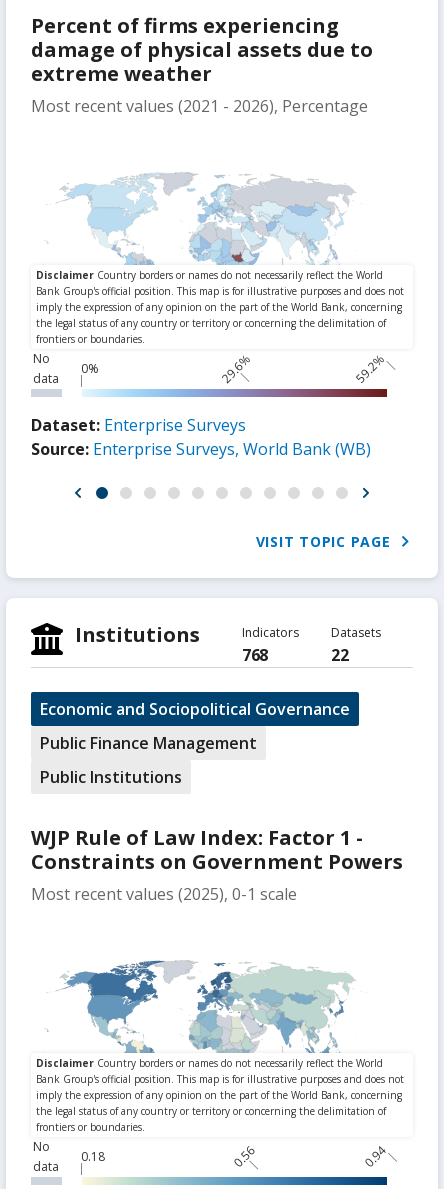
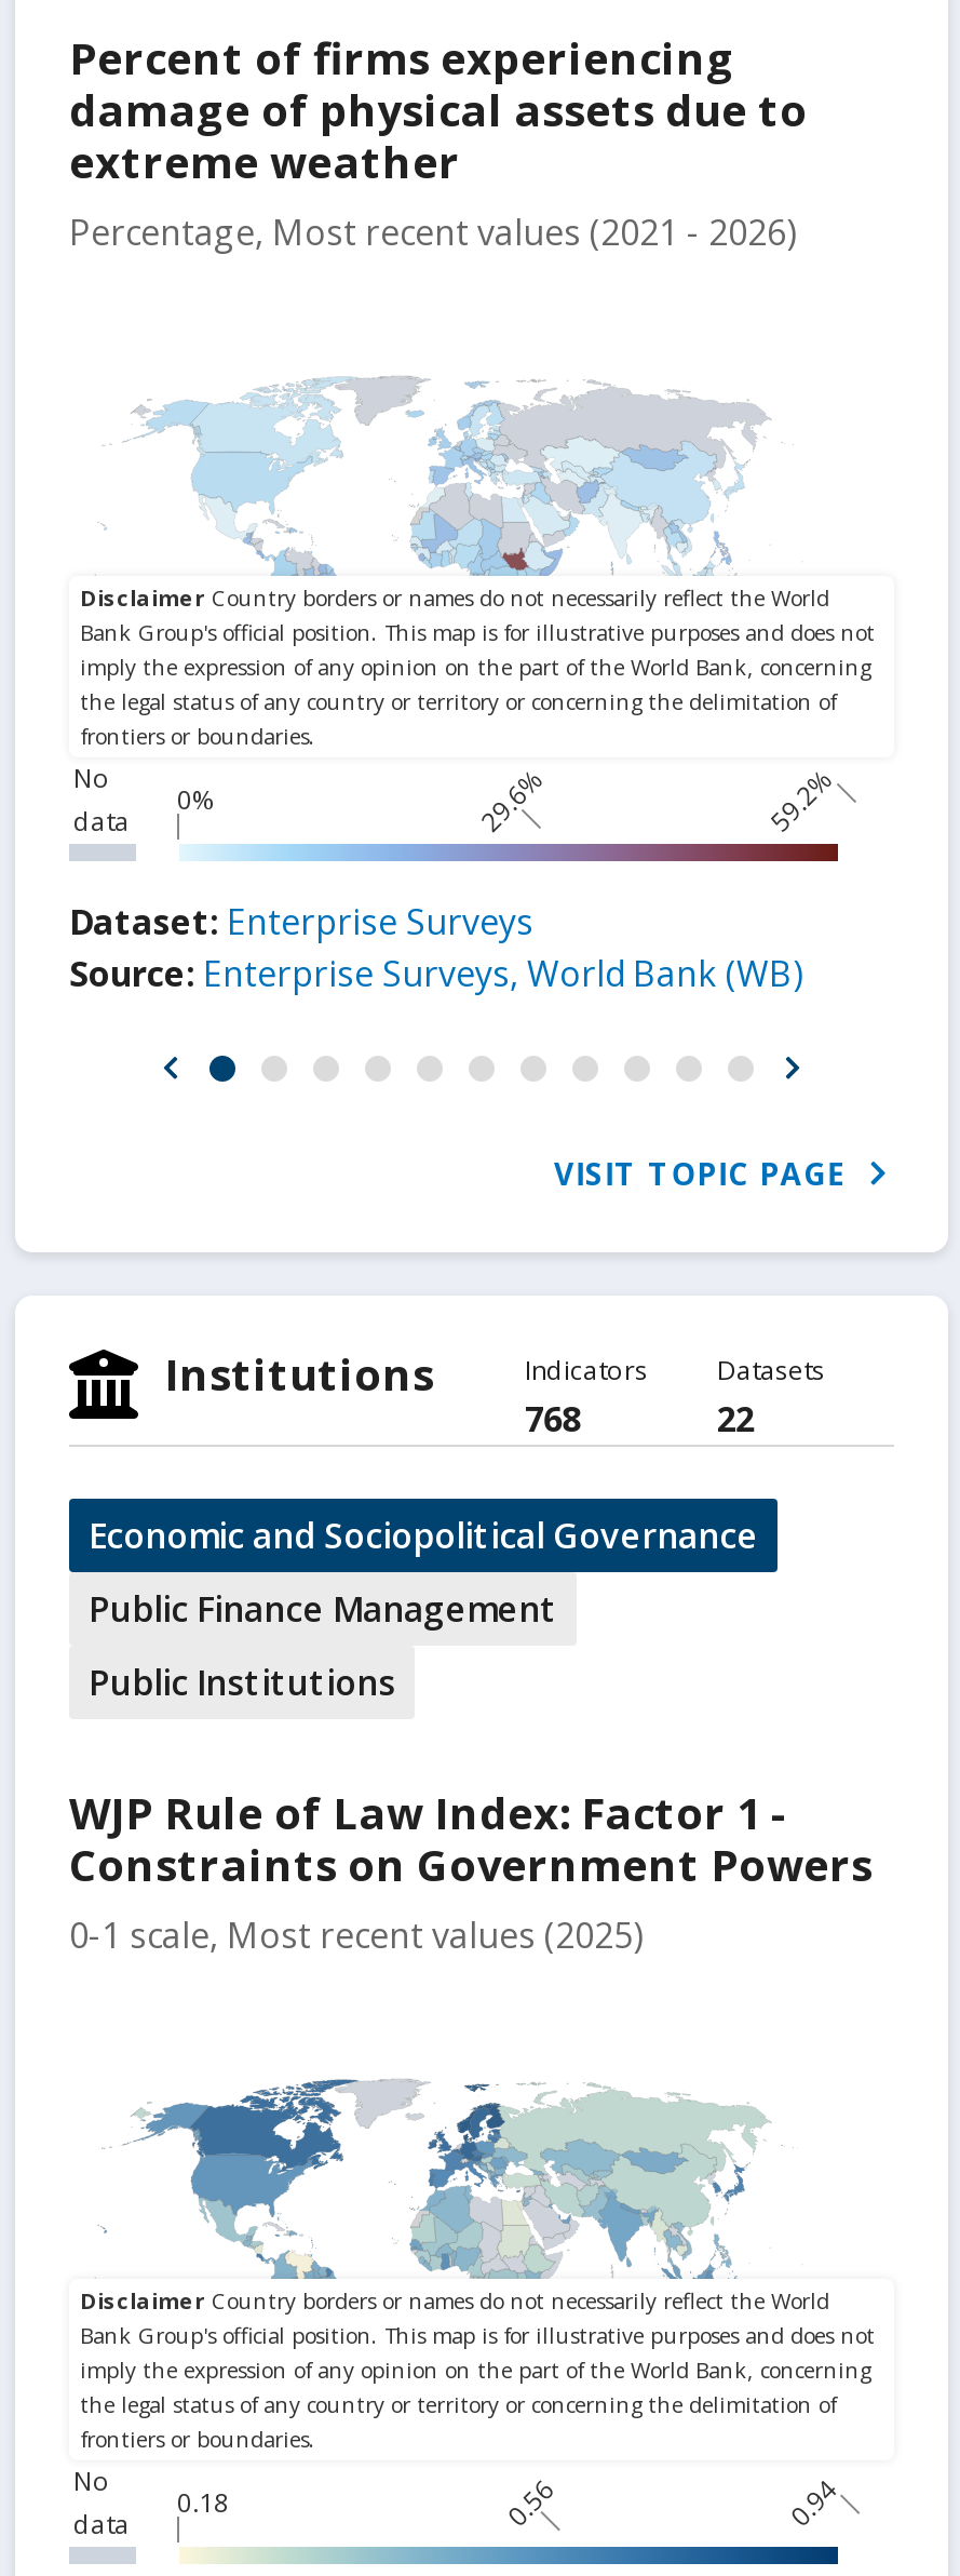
- Most recent values (2021 - 2026), Percentage
+ Percentage, Most recent values (2021 - 2026)

- Most recent values (2025), 0-1 scale
+ 0-1 scale, Most recent values (2025)
